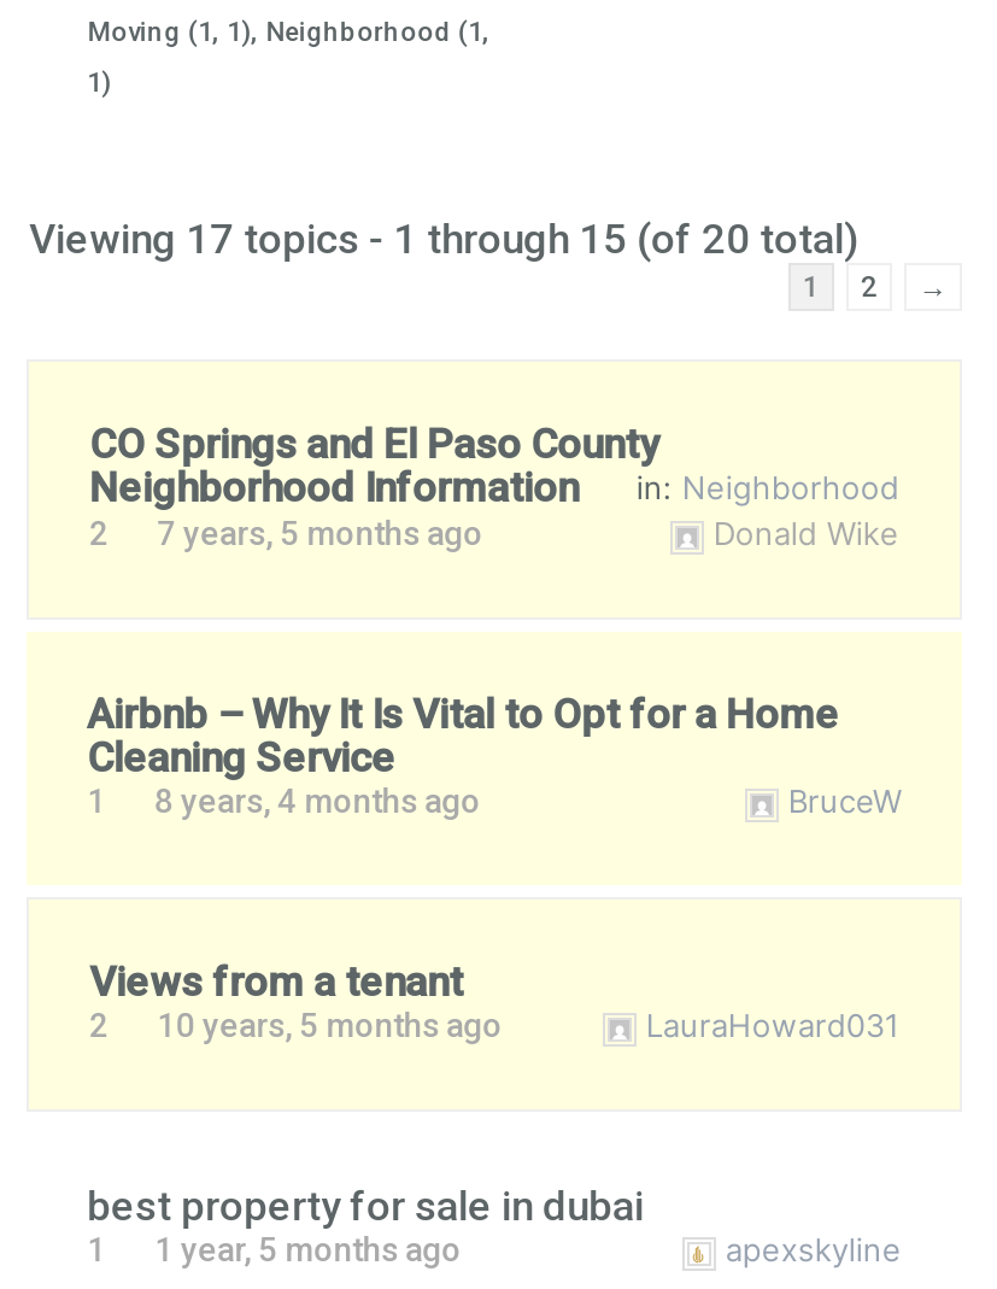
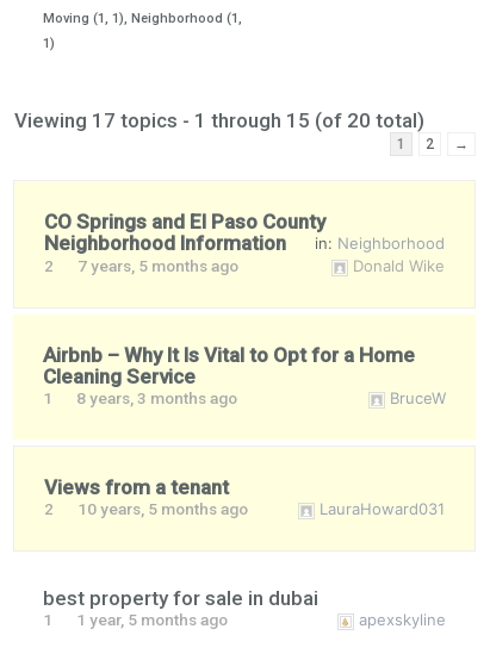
- 8 years, 4 months ago
+ 8 years, 3 months ago
